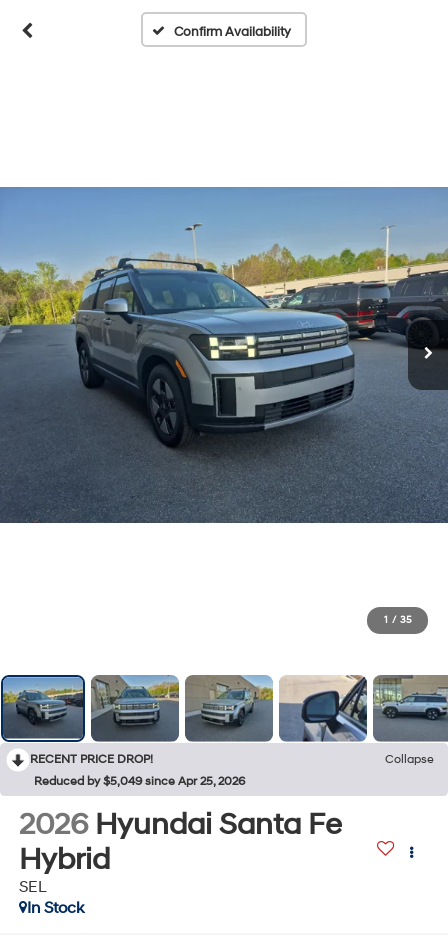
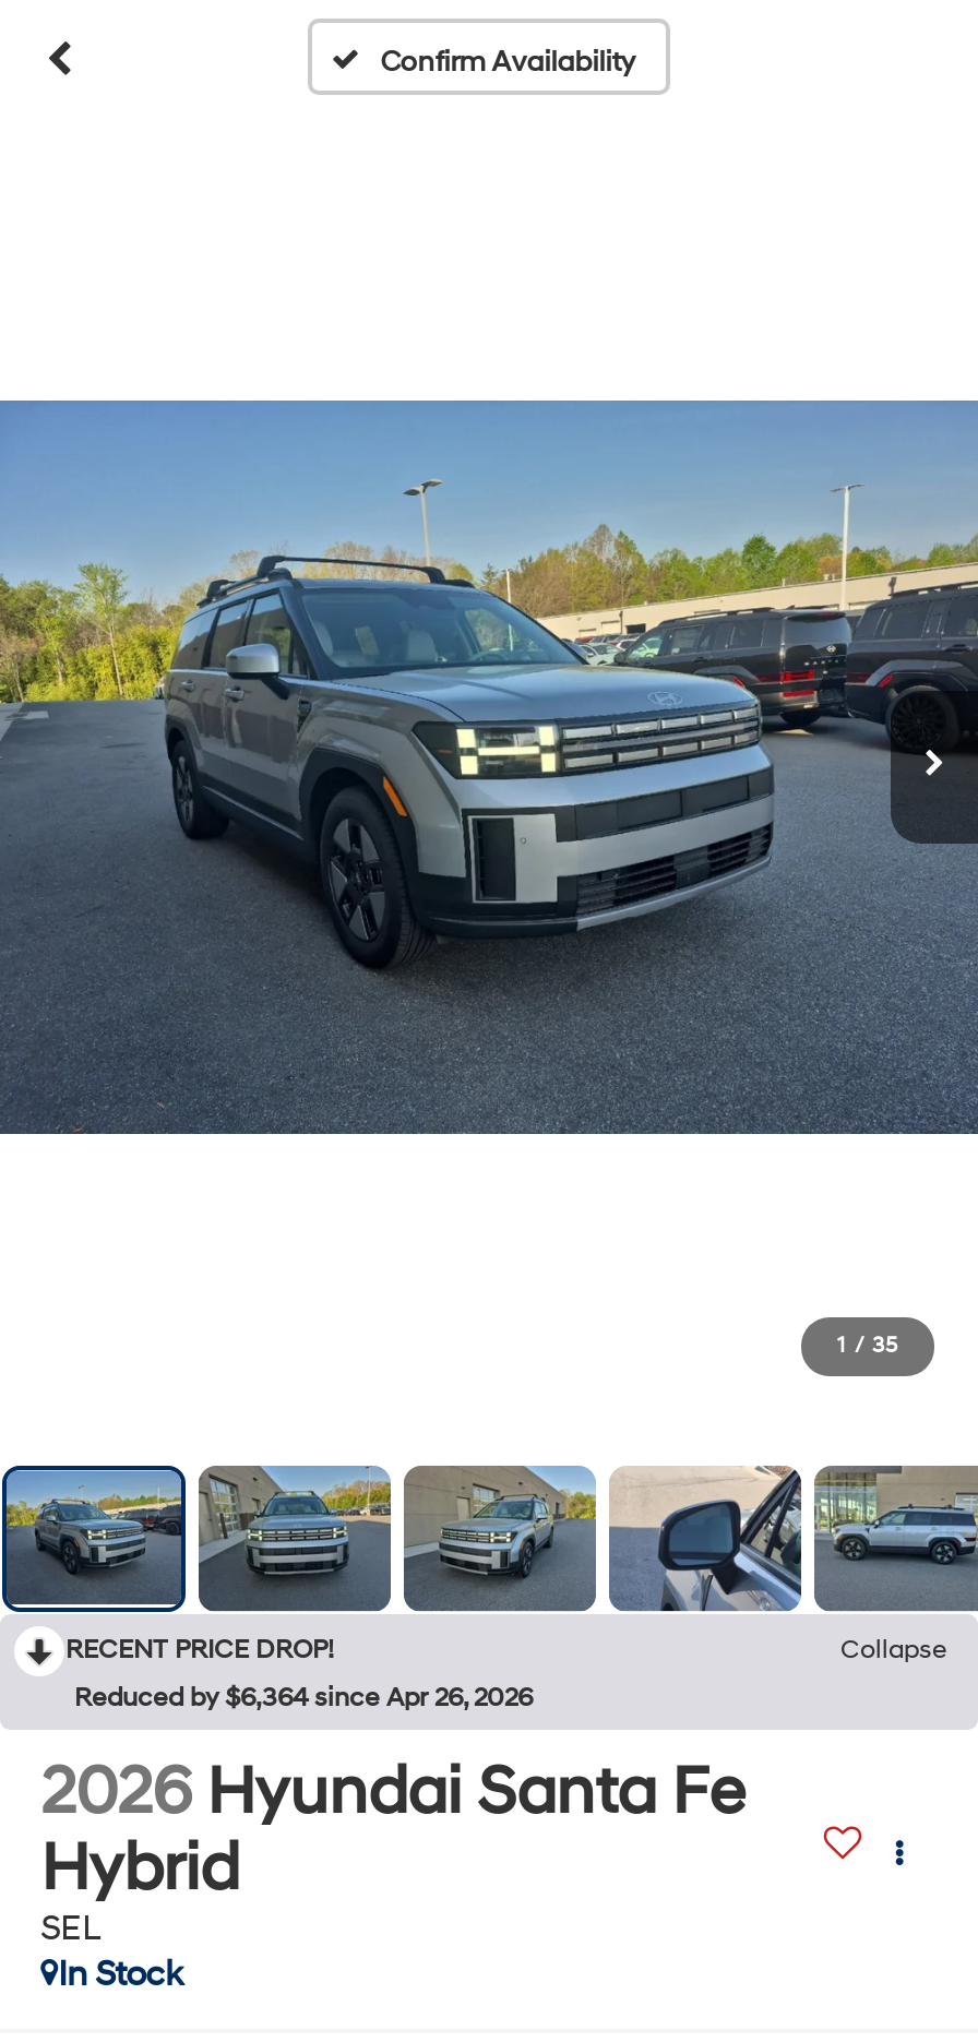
- Reduced by $5,049 since Apr 25, 2026
+ Reduced by $6,364 since Apr 26, 2026
